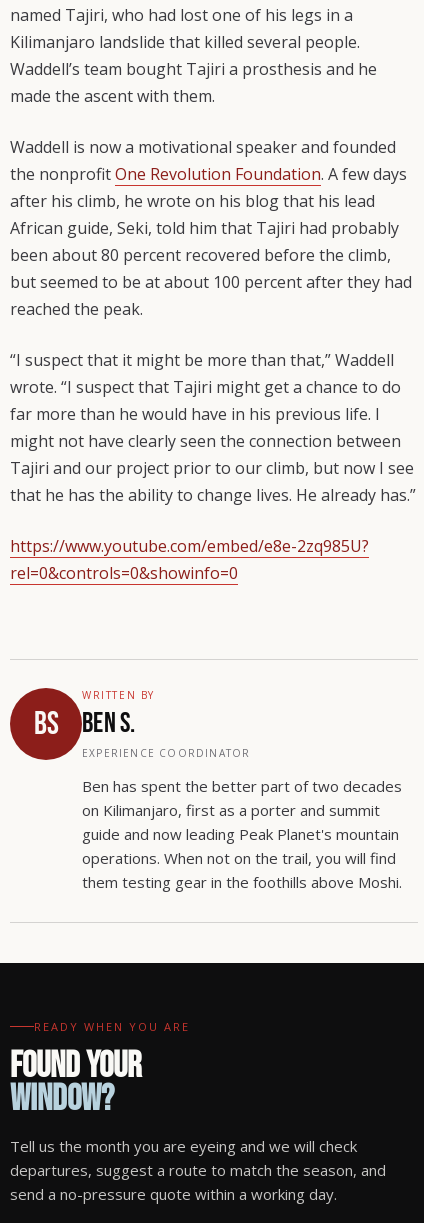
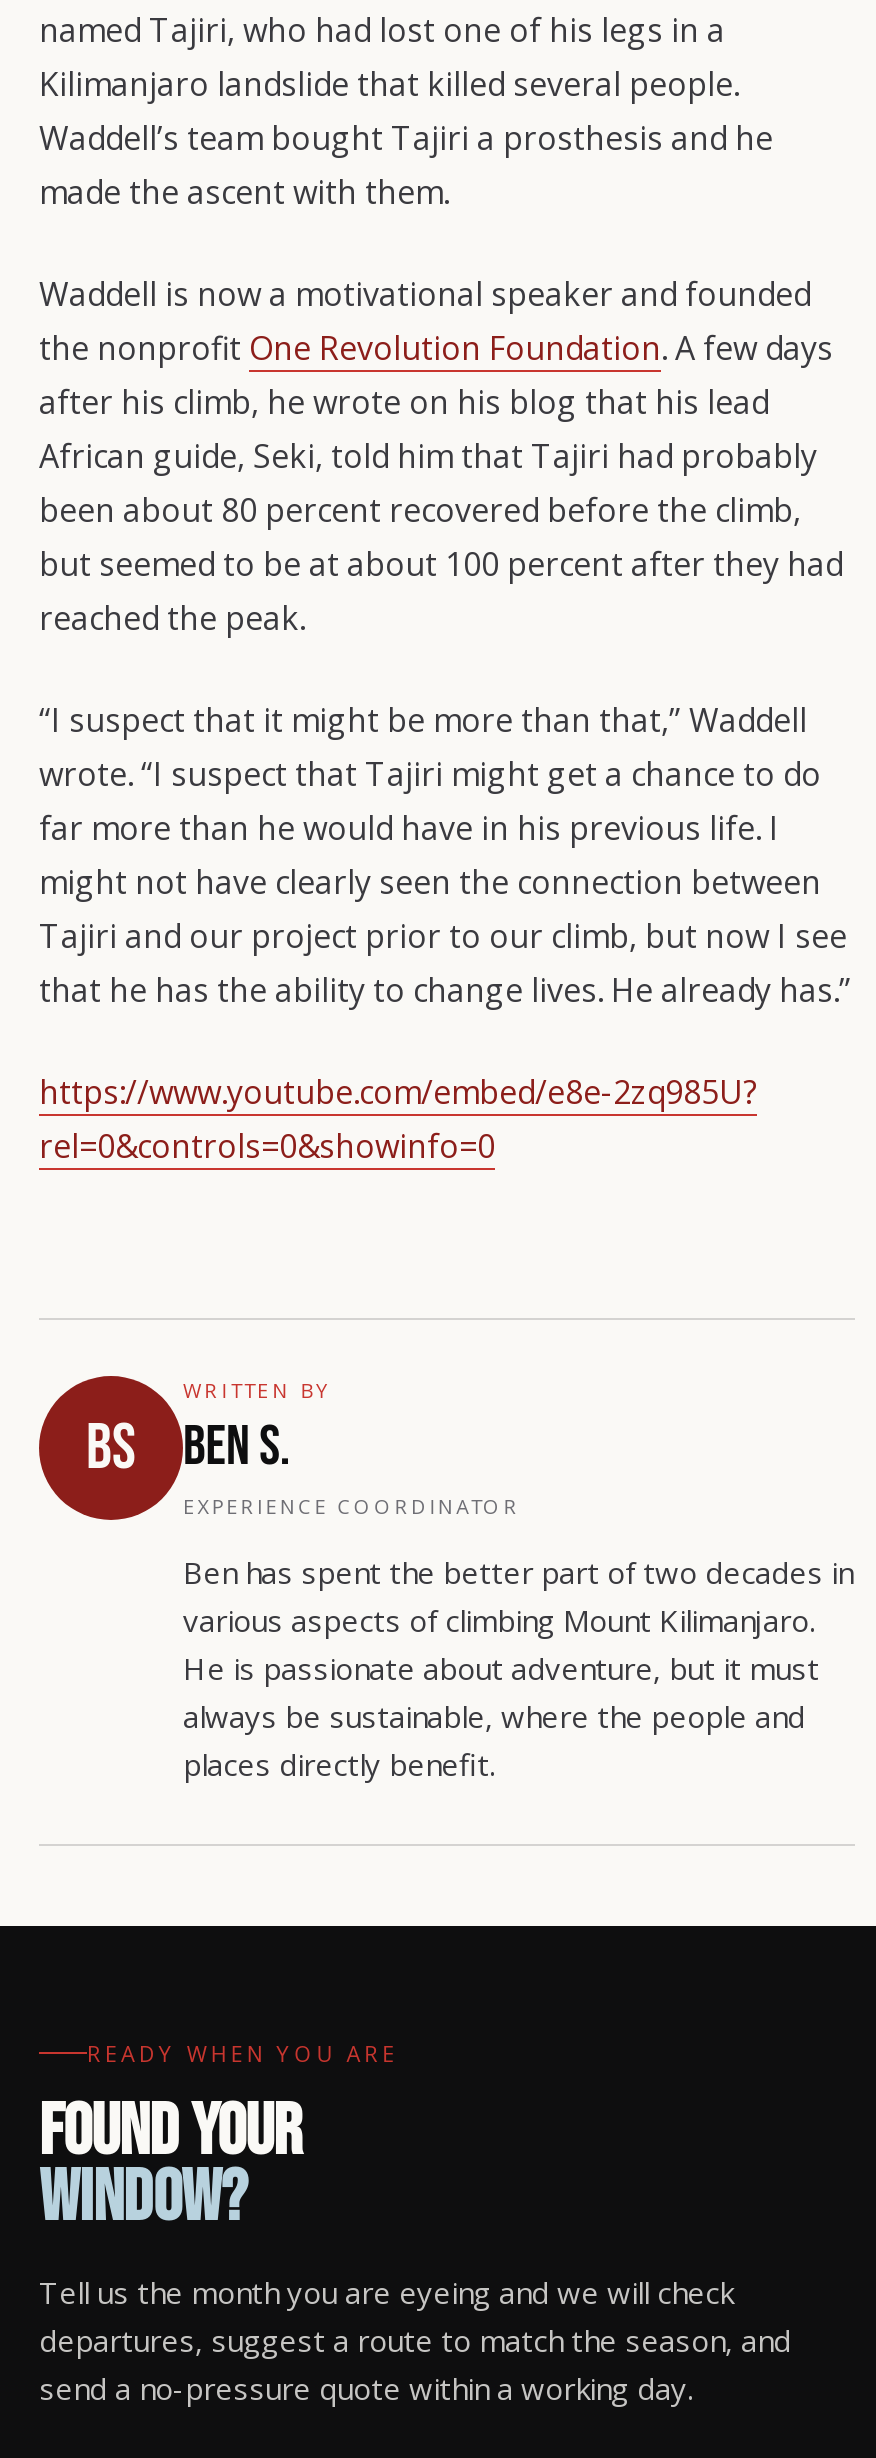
- Ben has spent the better part of two decades
- on Kilimanjaro, first as a porter and summit
- guide and now leading Peak Planet's mountain
- operations. When not on the trail, you will find
- them testing gear in the foothills above Moshi.
+ Ben has spent the better part of two decades in
+ various aspects of climbing Mount Kilimanjaro.
+ He is passionate about adventure, but it must
+ always be sustainable, where the people and
+ places directly benefit.
